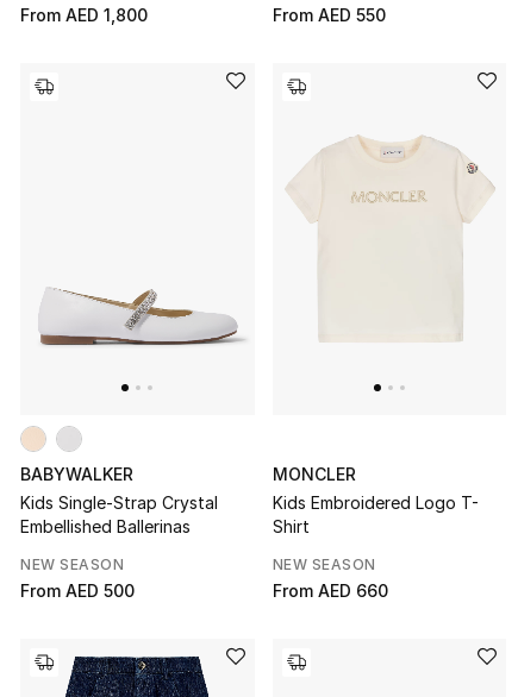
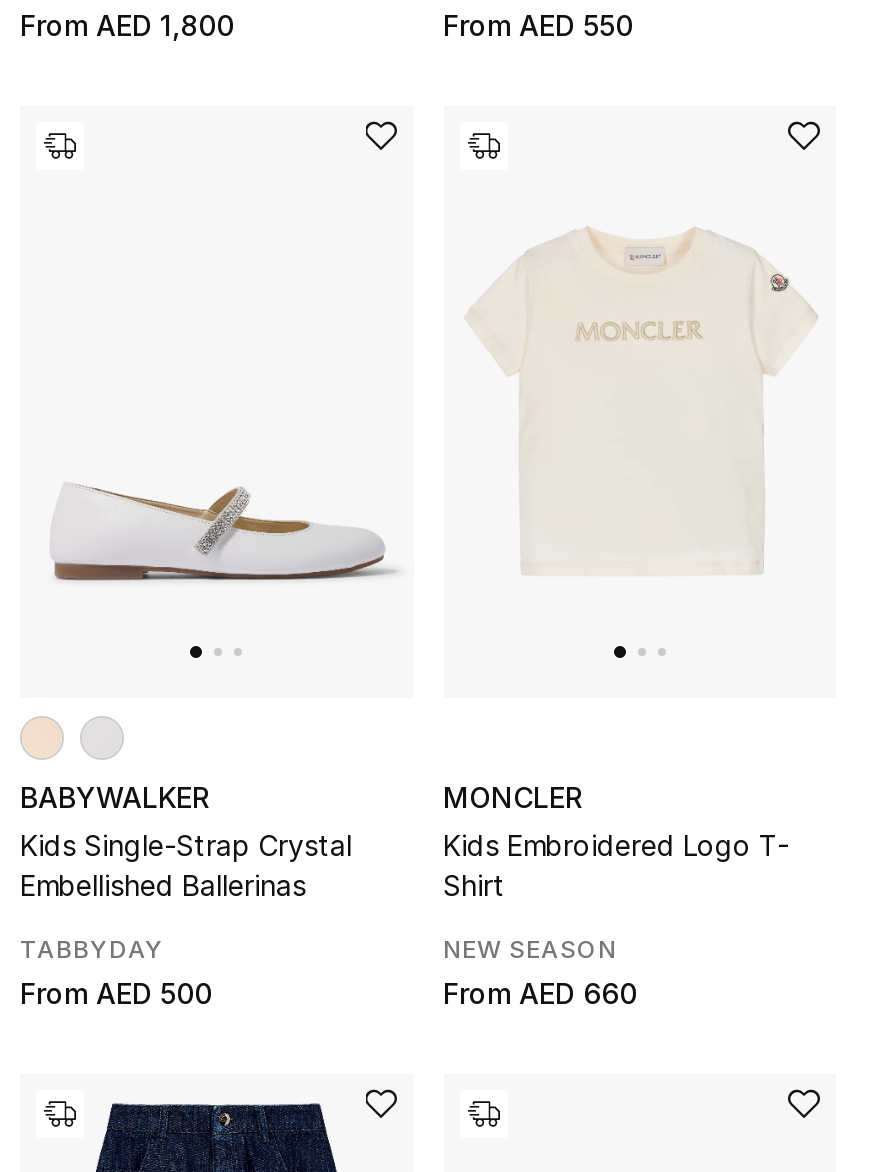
- NEW SEASON
+ TABBYDAY
